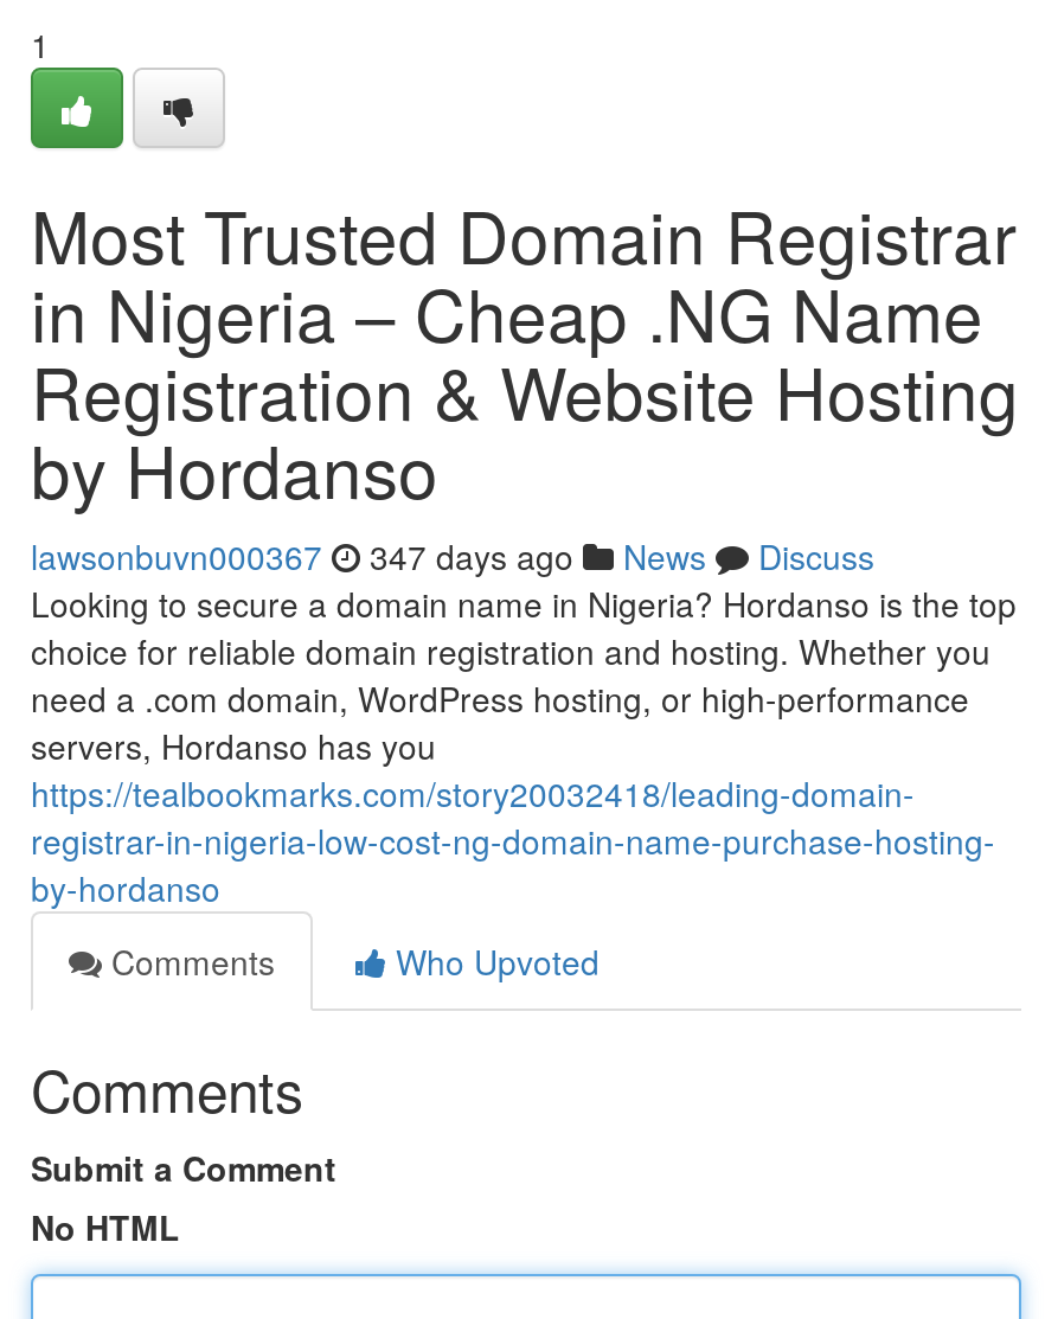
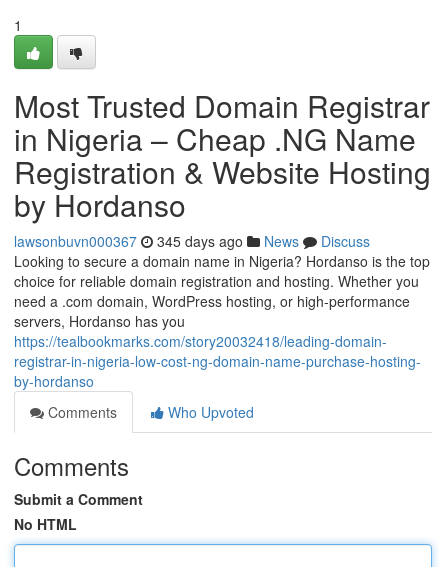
- lawsonbuvn000367 347 days ago News Discuss
+ lawsonbuvn000367 345 days ago News Discuss
